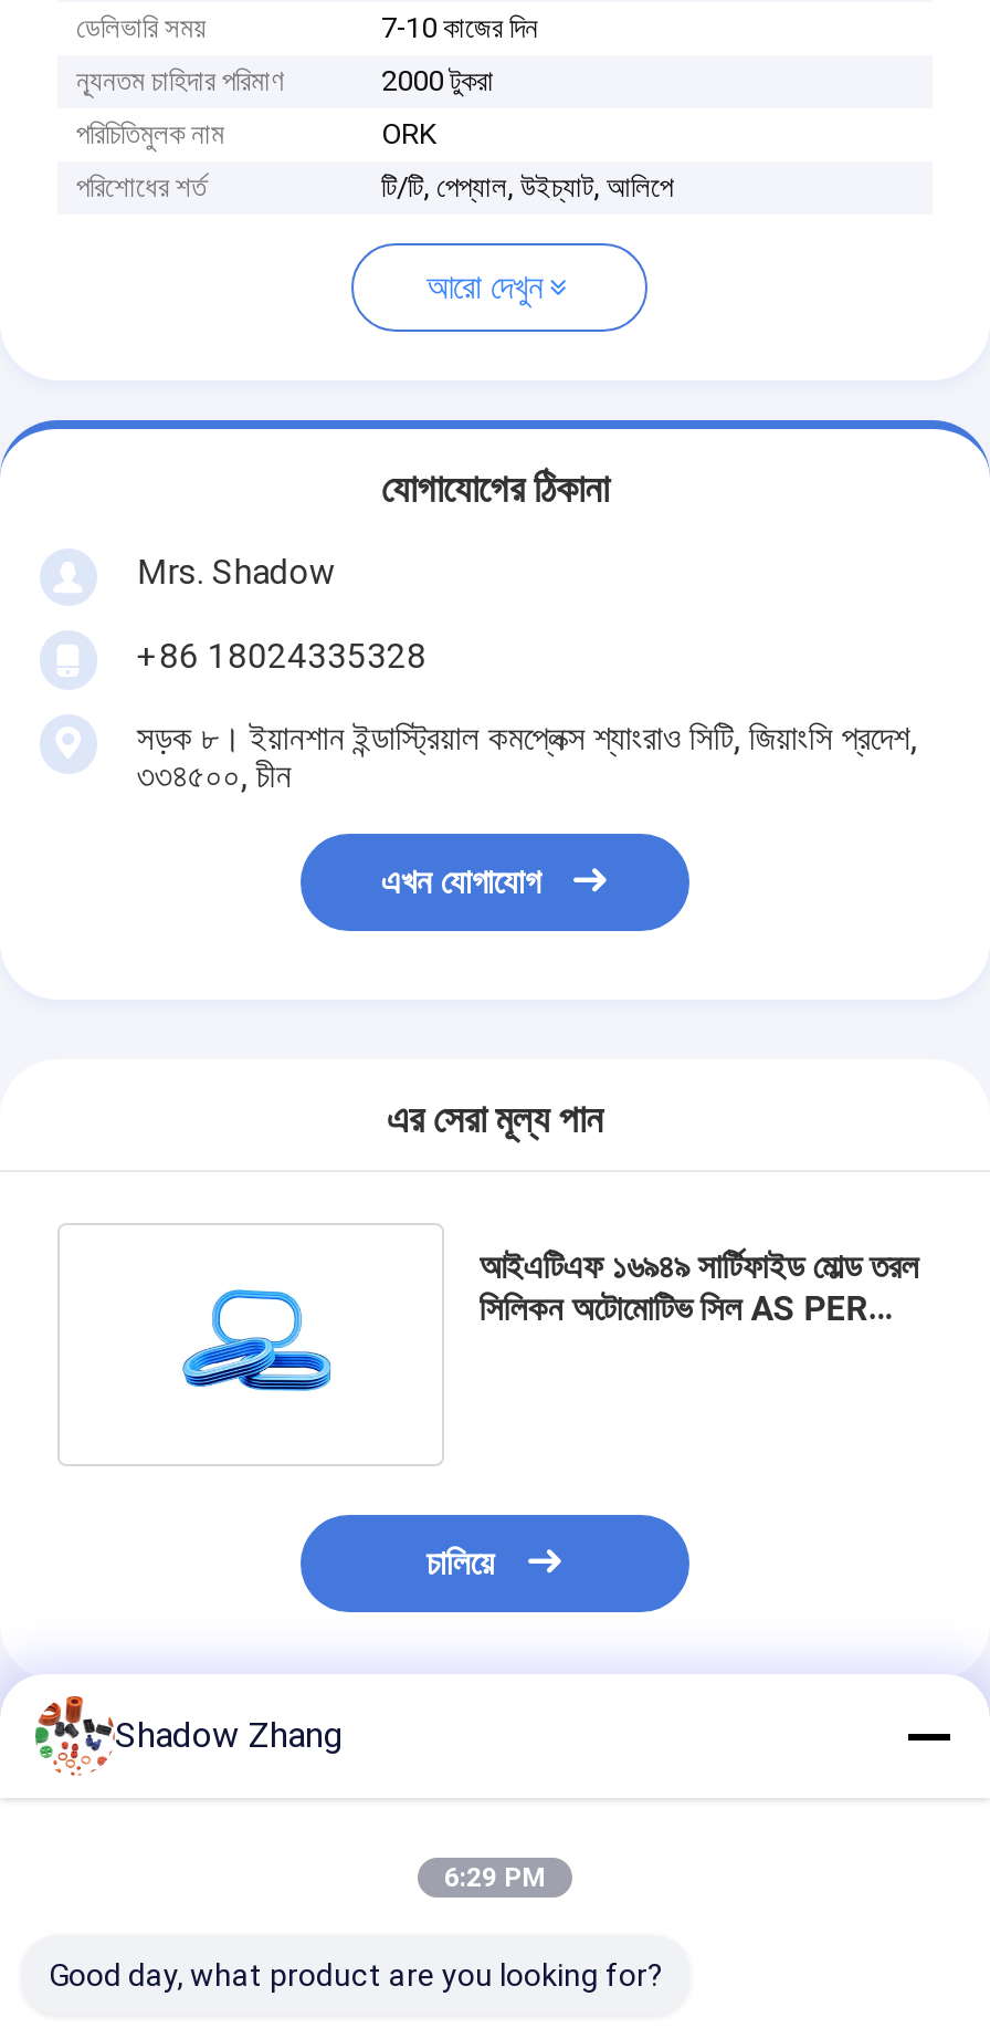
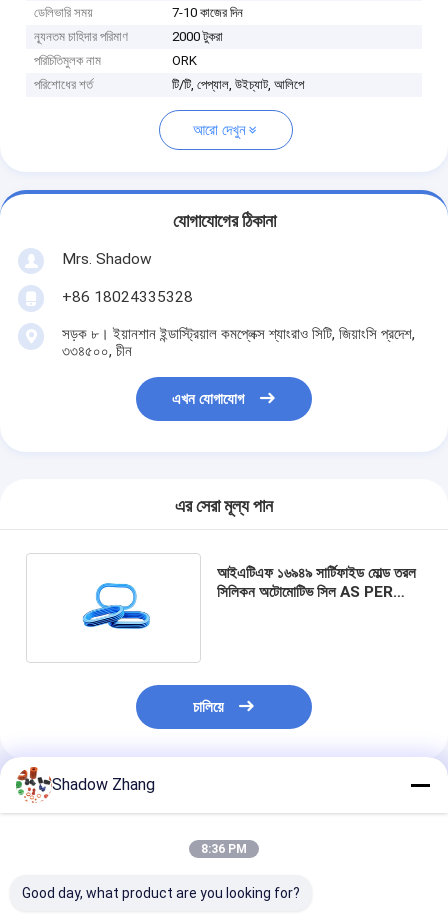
- 6:29 PM
+ 8:36 PM
